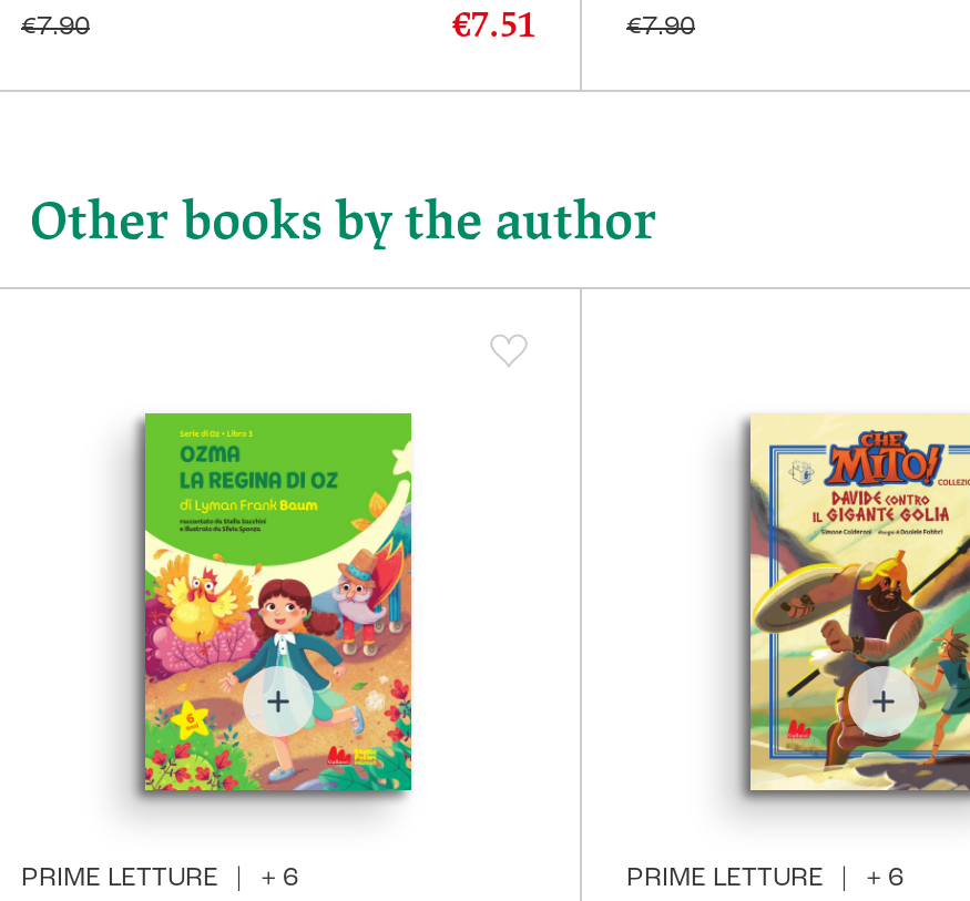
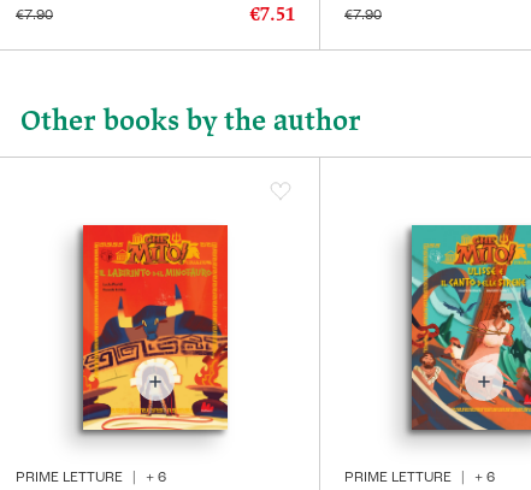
- [image]
+ [image]

- [image]
+ [image]
